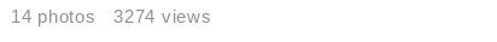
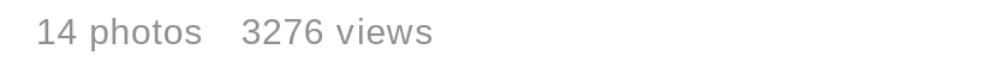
- 14 photos 3274 views
+ 14 photos 3276 views
